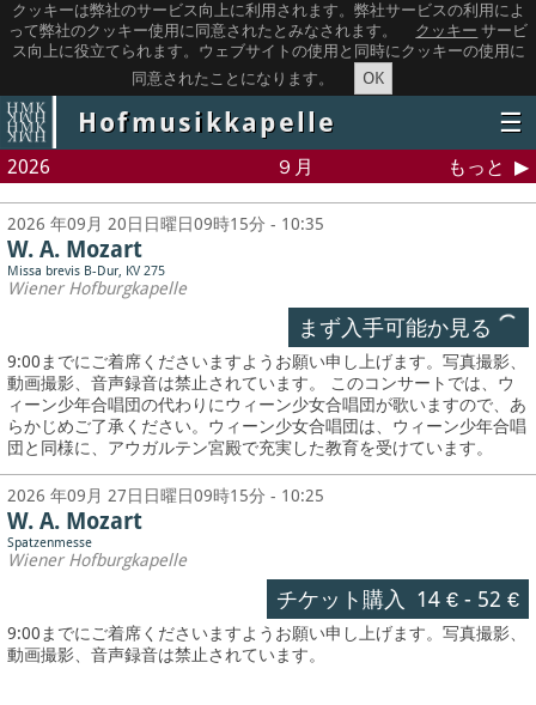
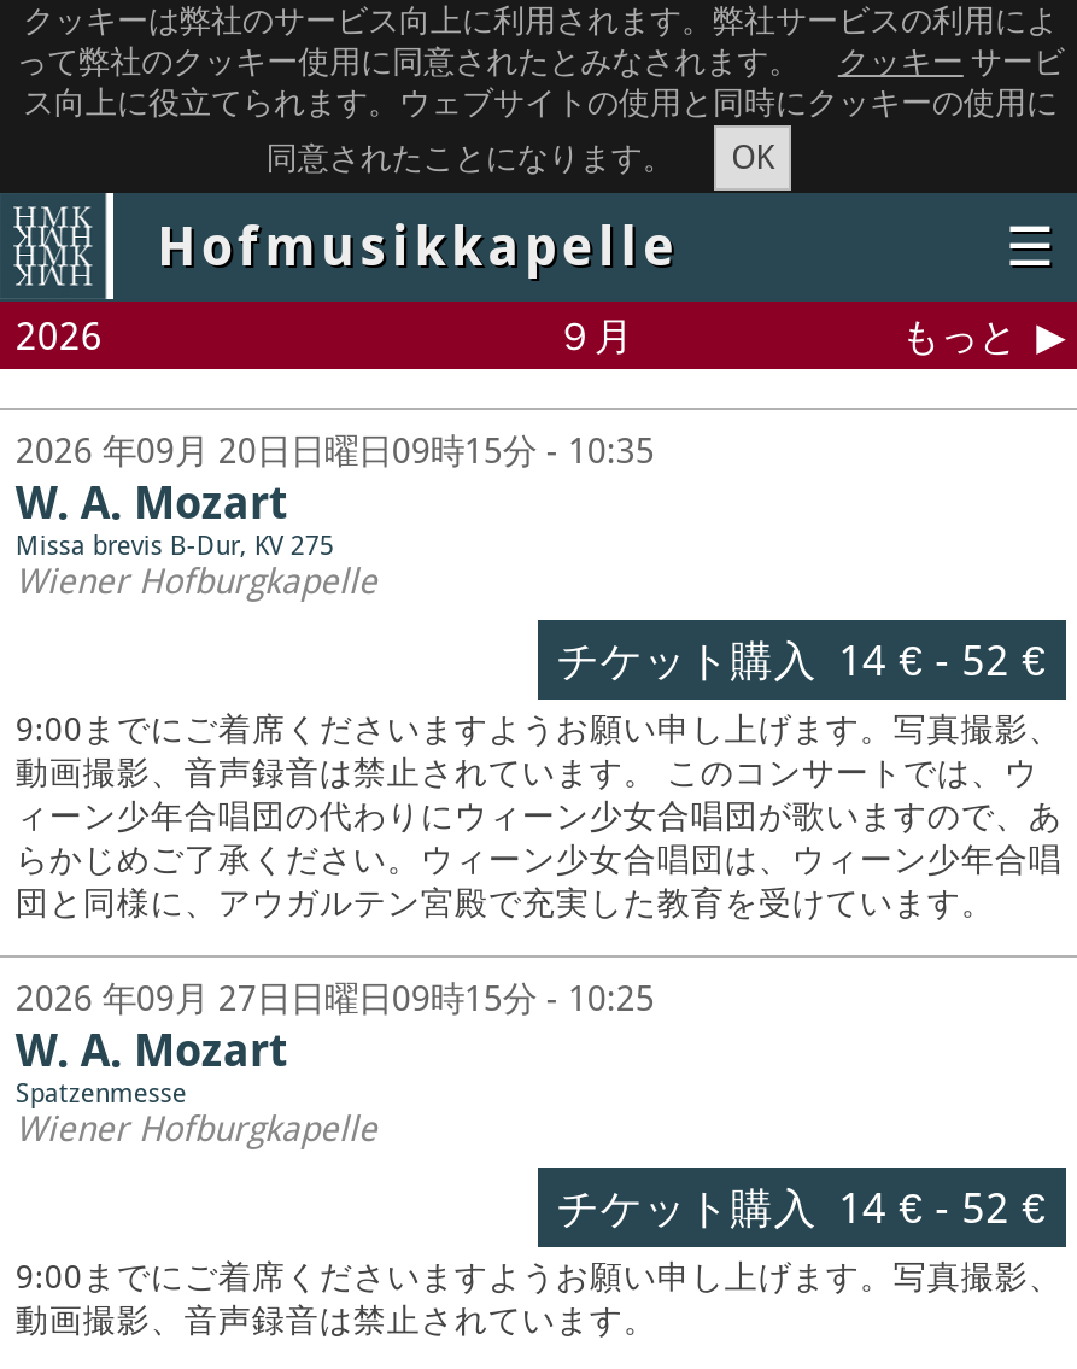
- まず入手可能か見る
+ チケット購入 14 €- 52 €
